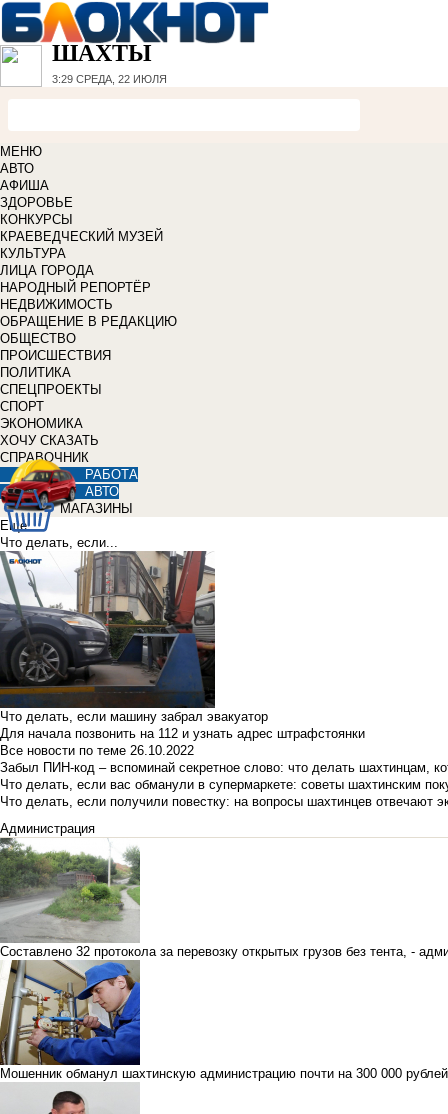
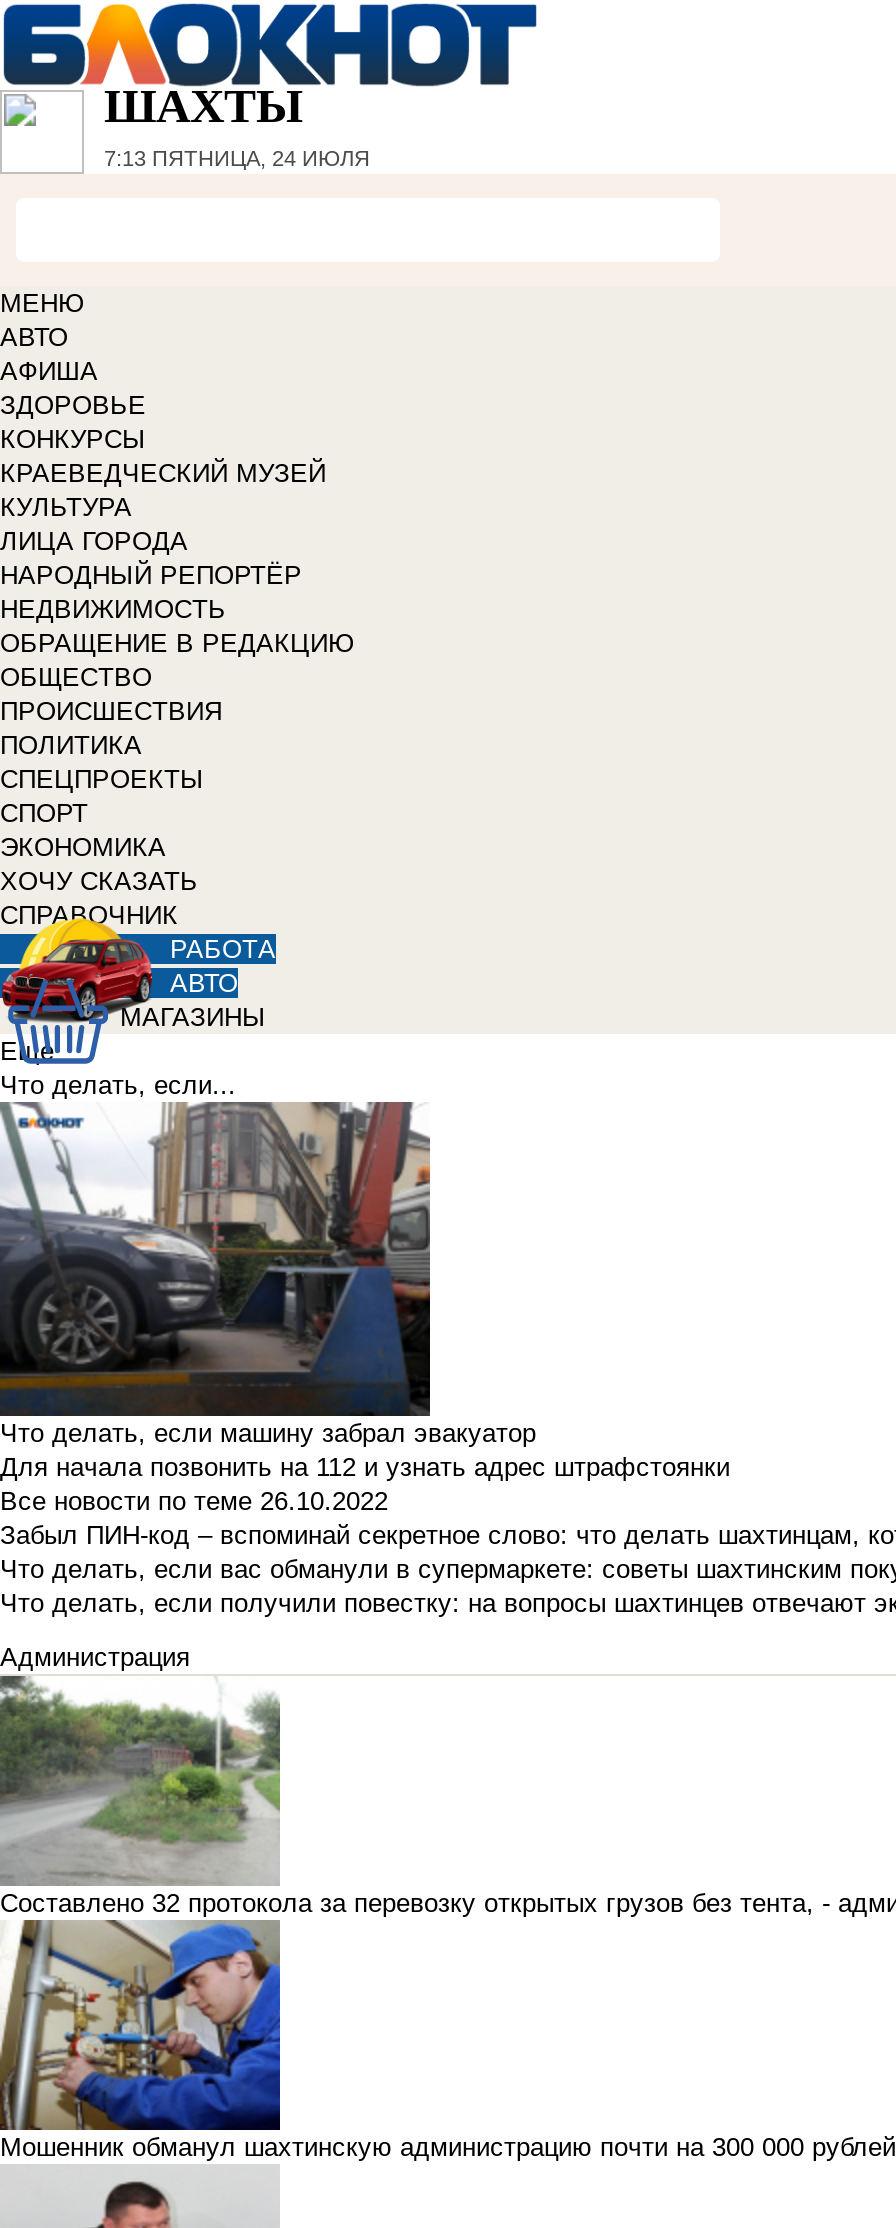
- 3:29 СРЕДА, 22 ИЮЛЯ
+ 7:13 ПЯТНИЦА, 24 ИЮЛЯ
